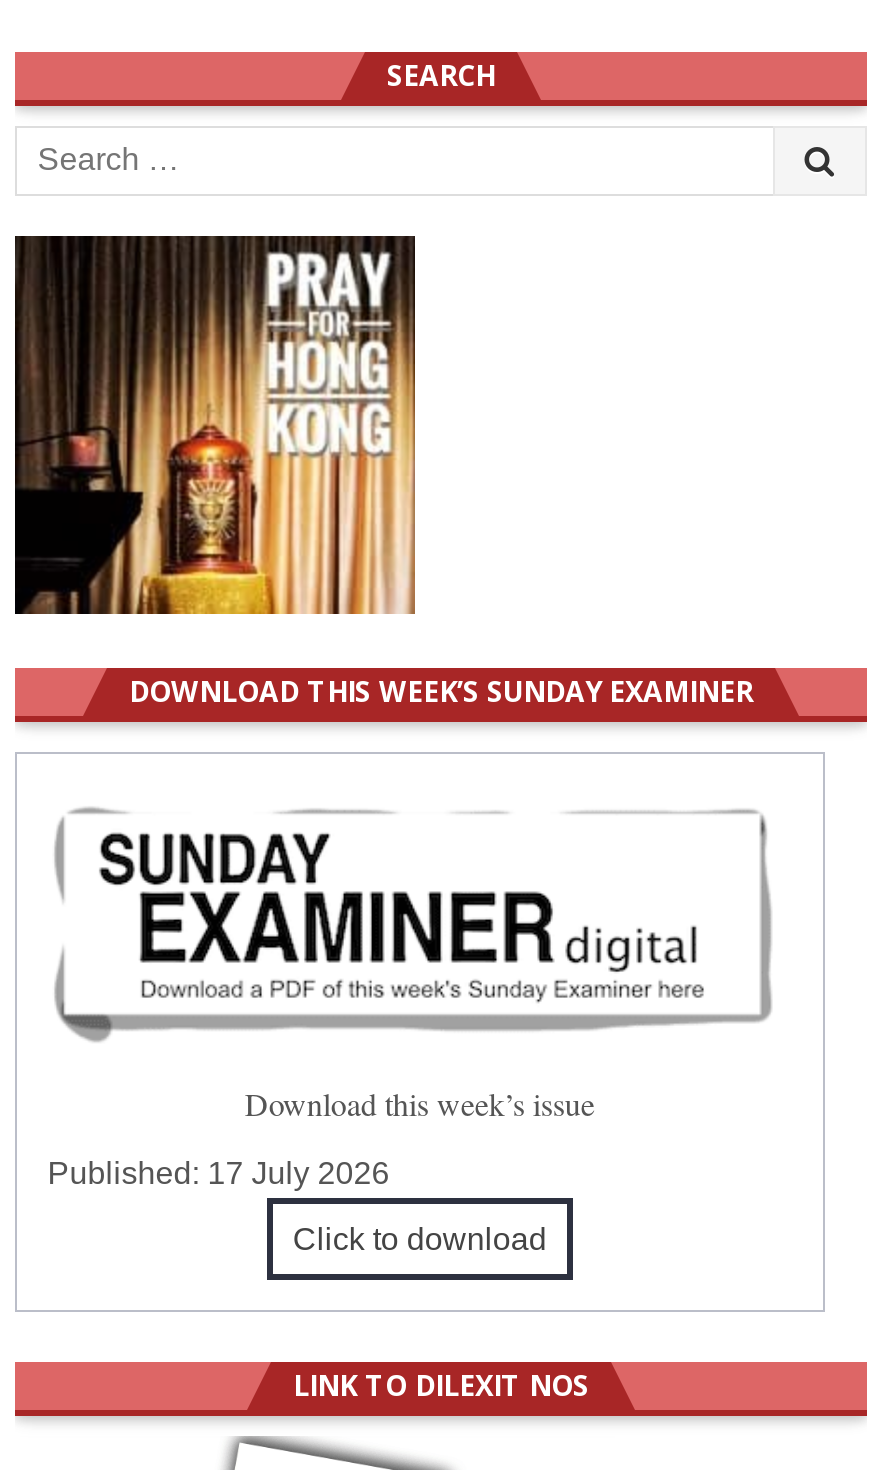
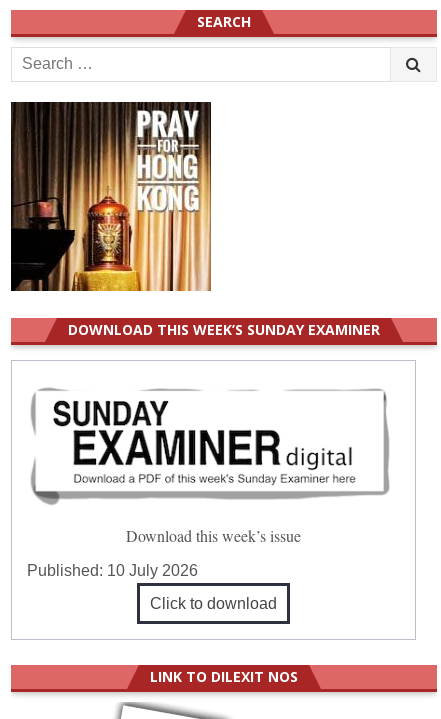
- Published: 17 July 2026
+ Published: 10 July 2026
